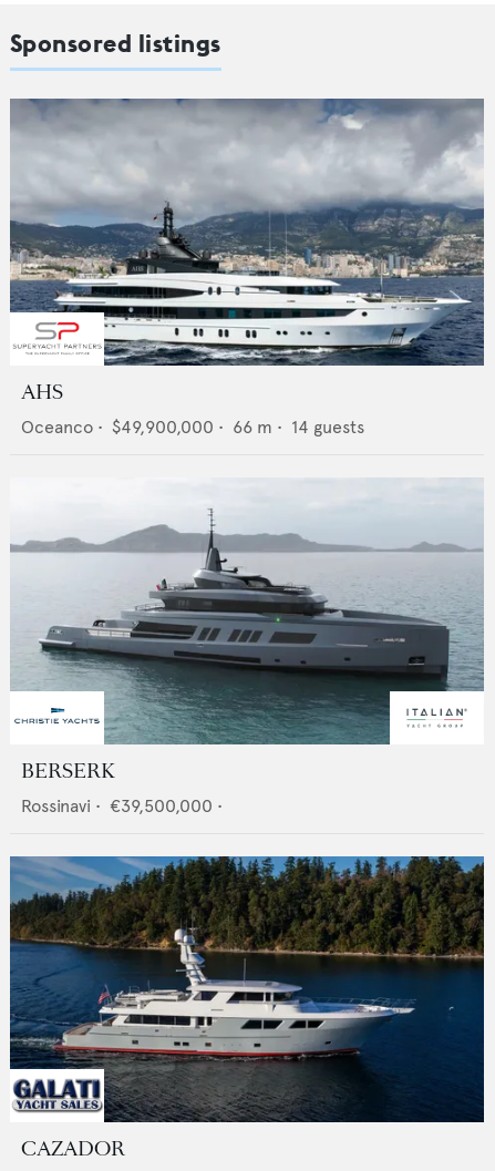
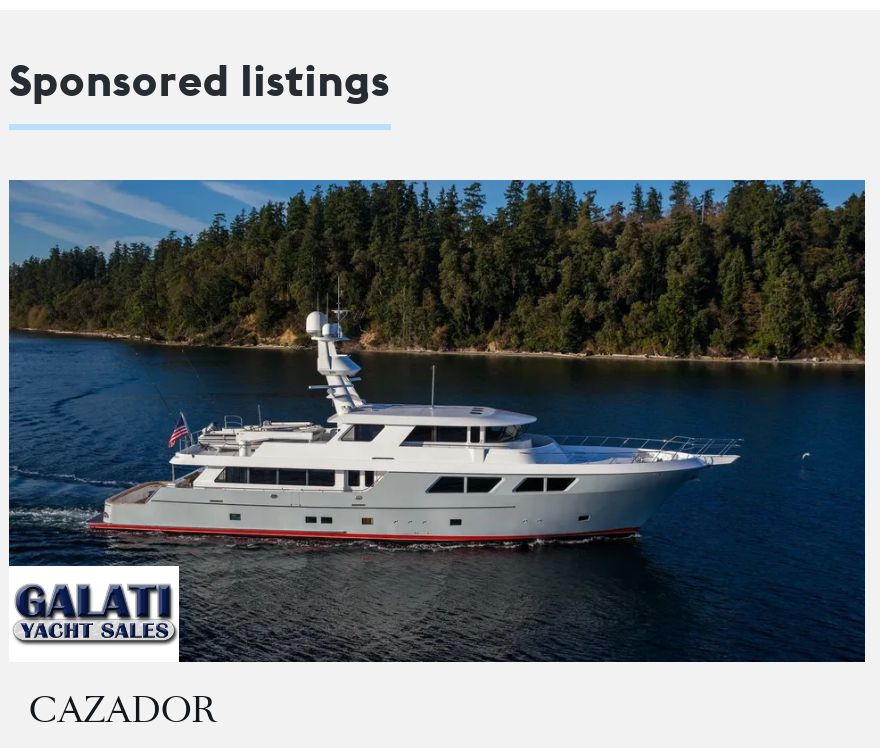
- [image]
- AHS
- Oceanco • $49,900,000 • 66 m • 14 guests

- [image]
- BERSERK
- Rossinavi • €39,500,000 •
